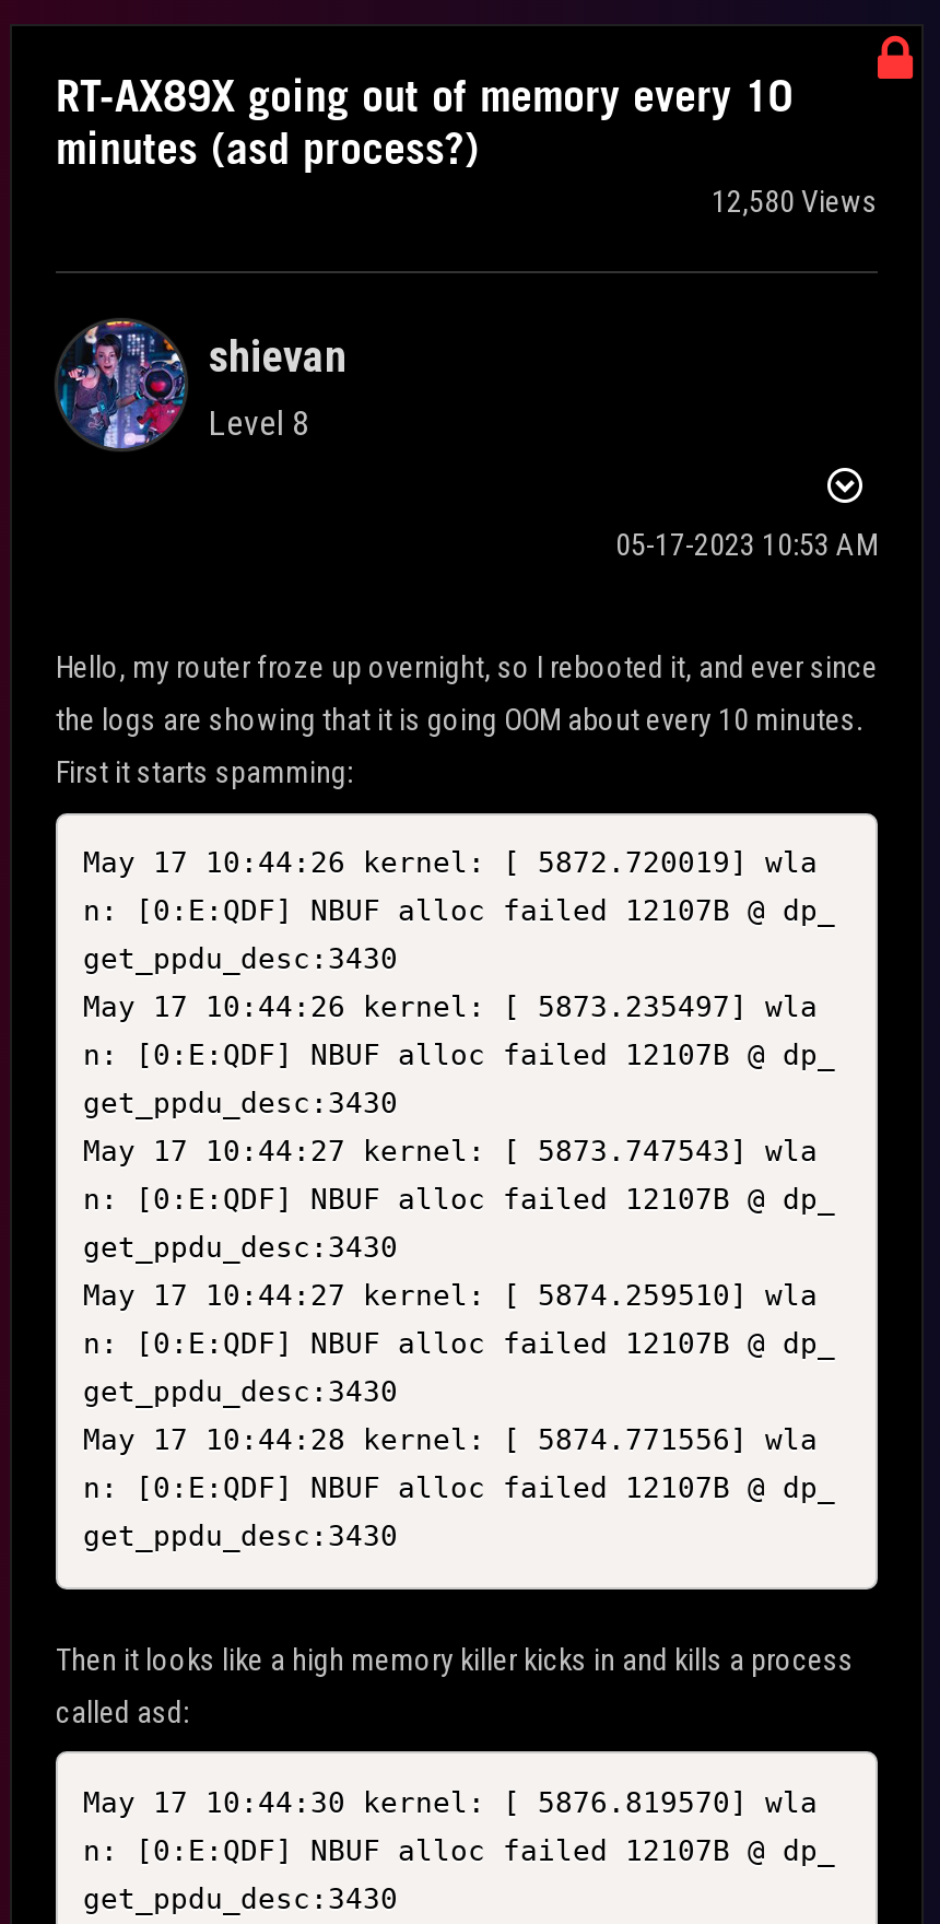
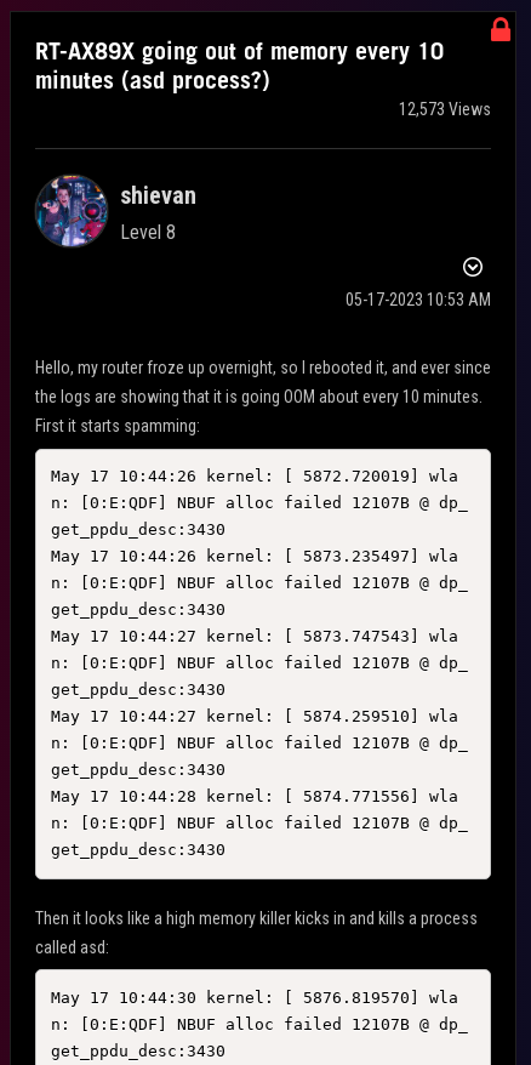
- 12,580 Views
+ 12,573 Views
